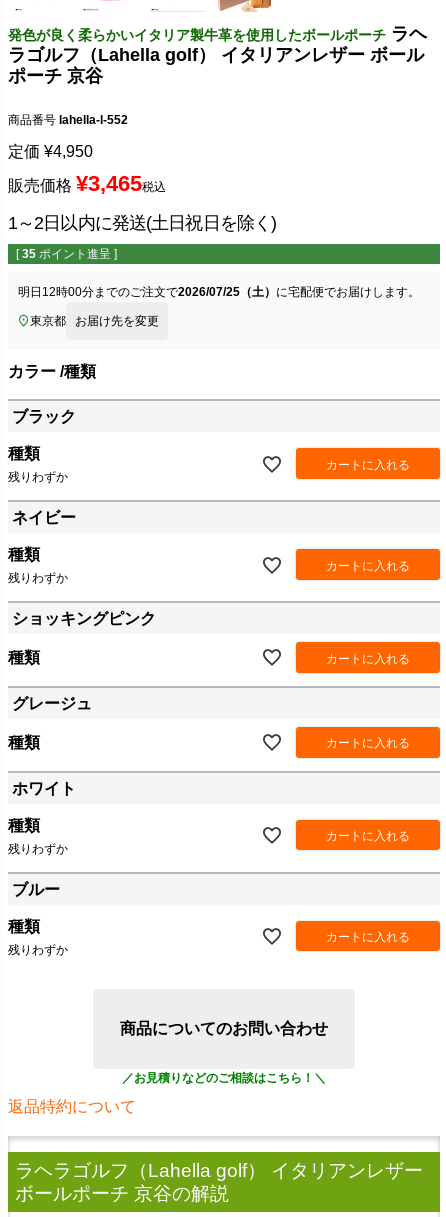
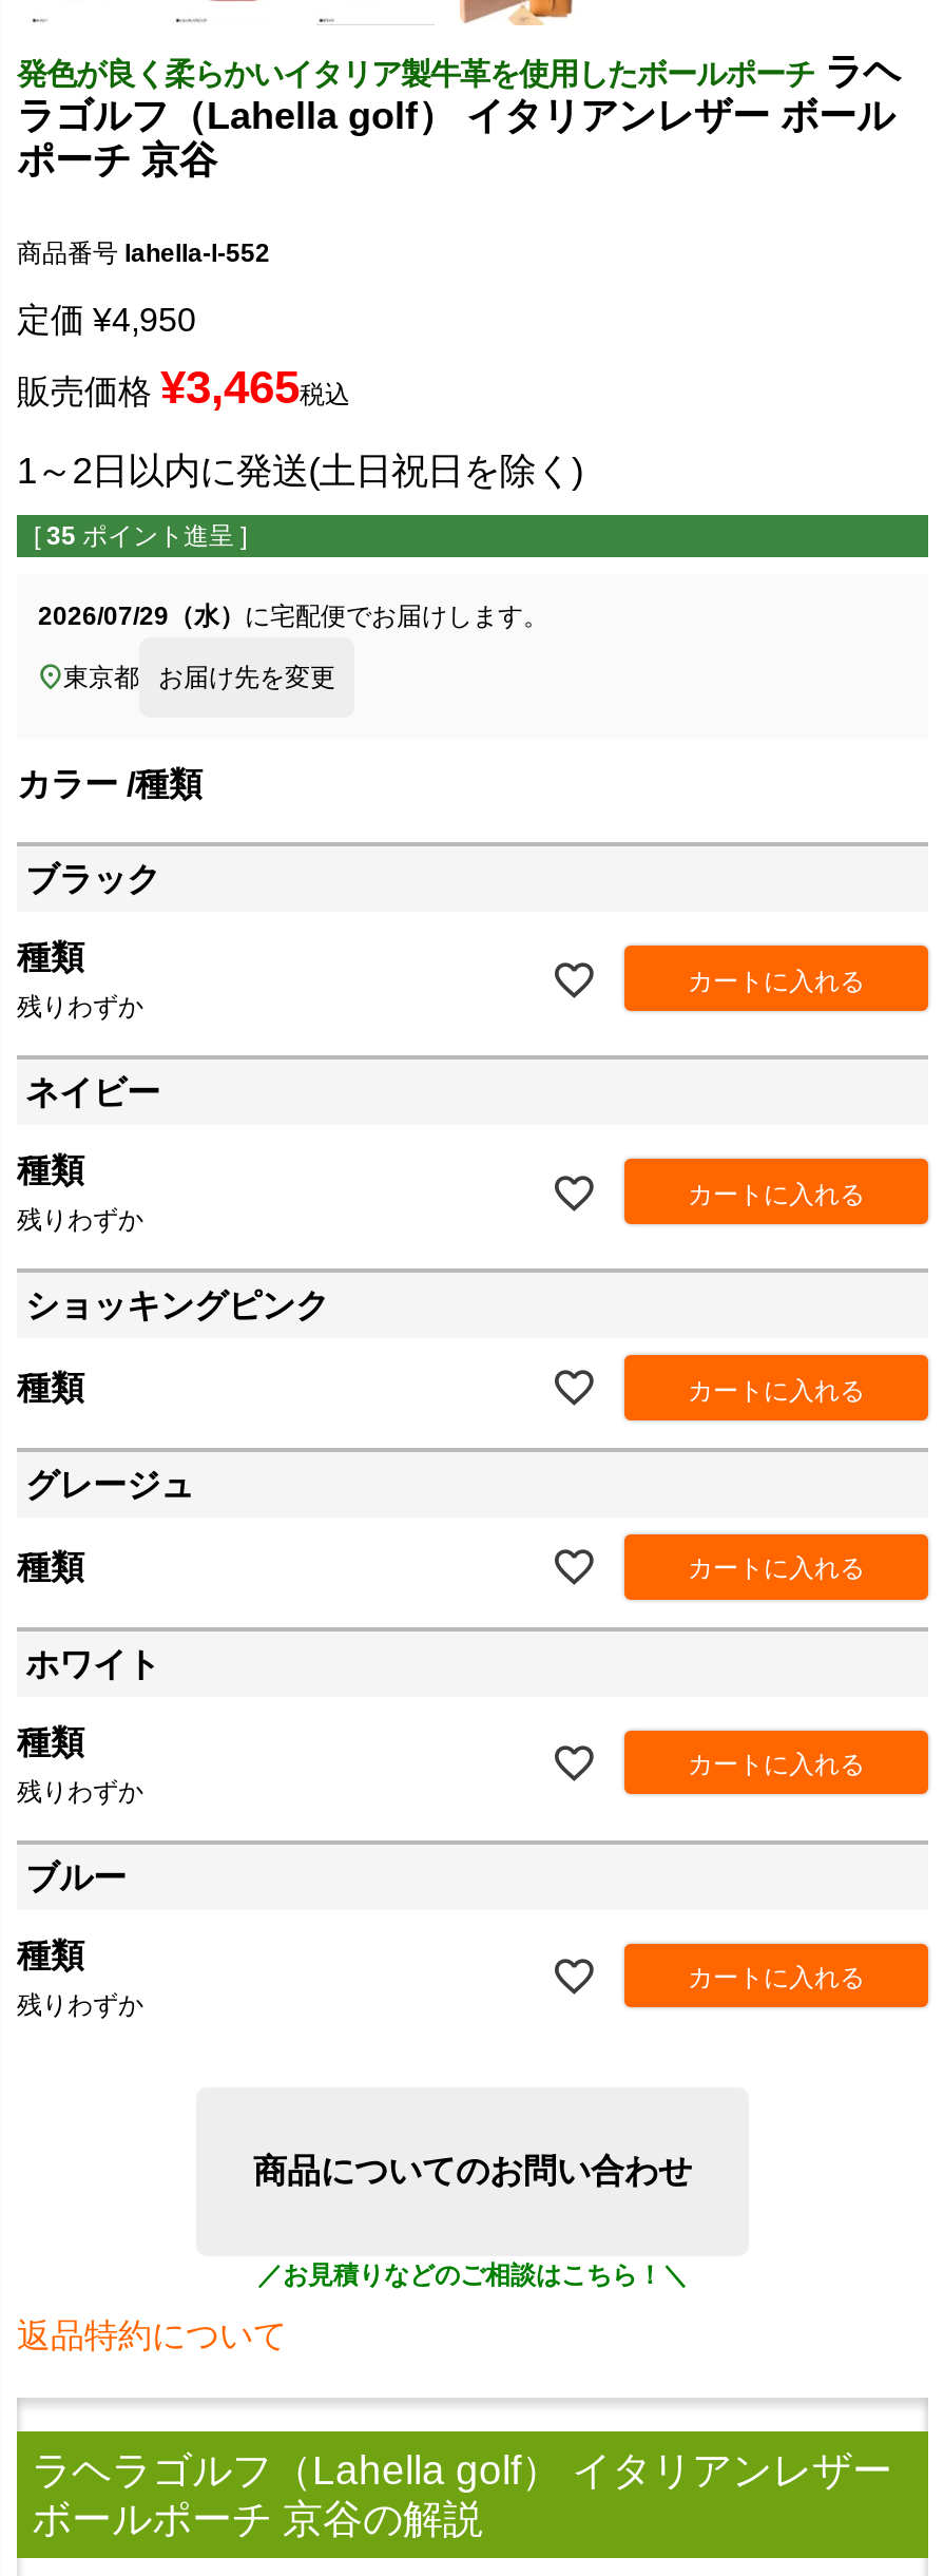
- 明日12時00分までのご注文で2026/07/25（土）に宅配便でお届けします。
+ 2026/07/29（水）に宅配便でお届けします。
